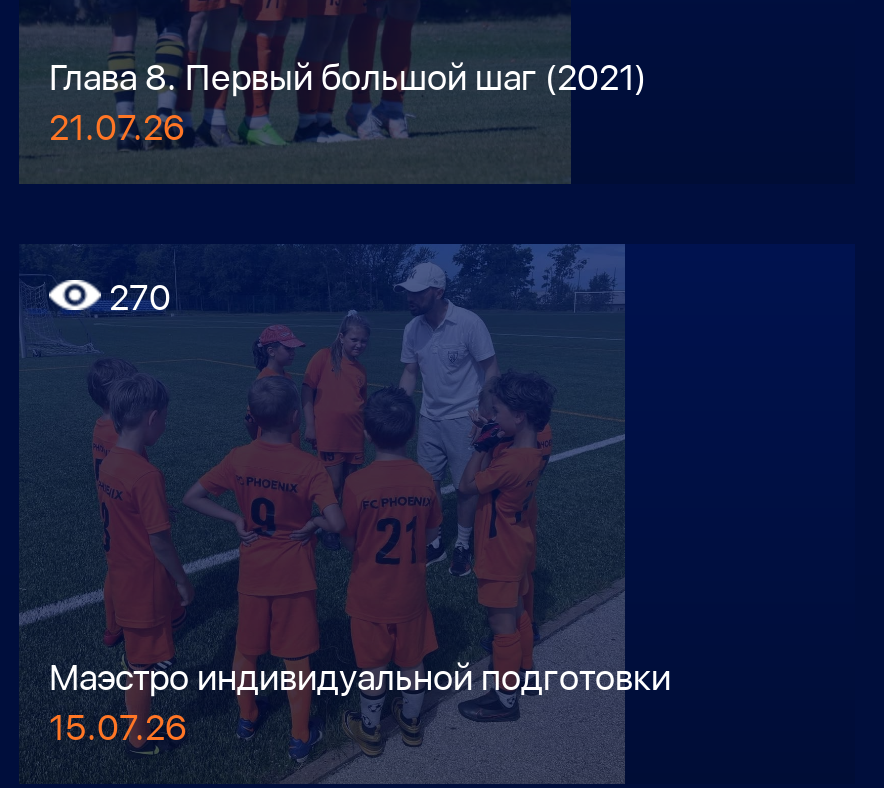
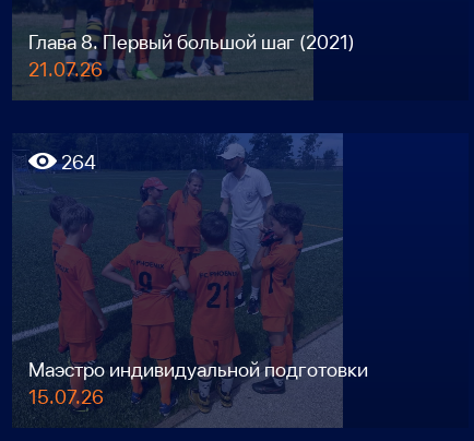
- 270
+ 264
